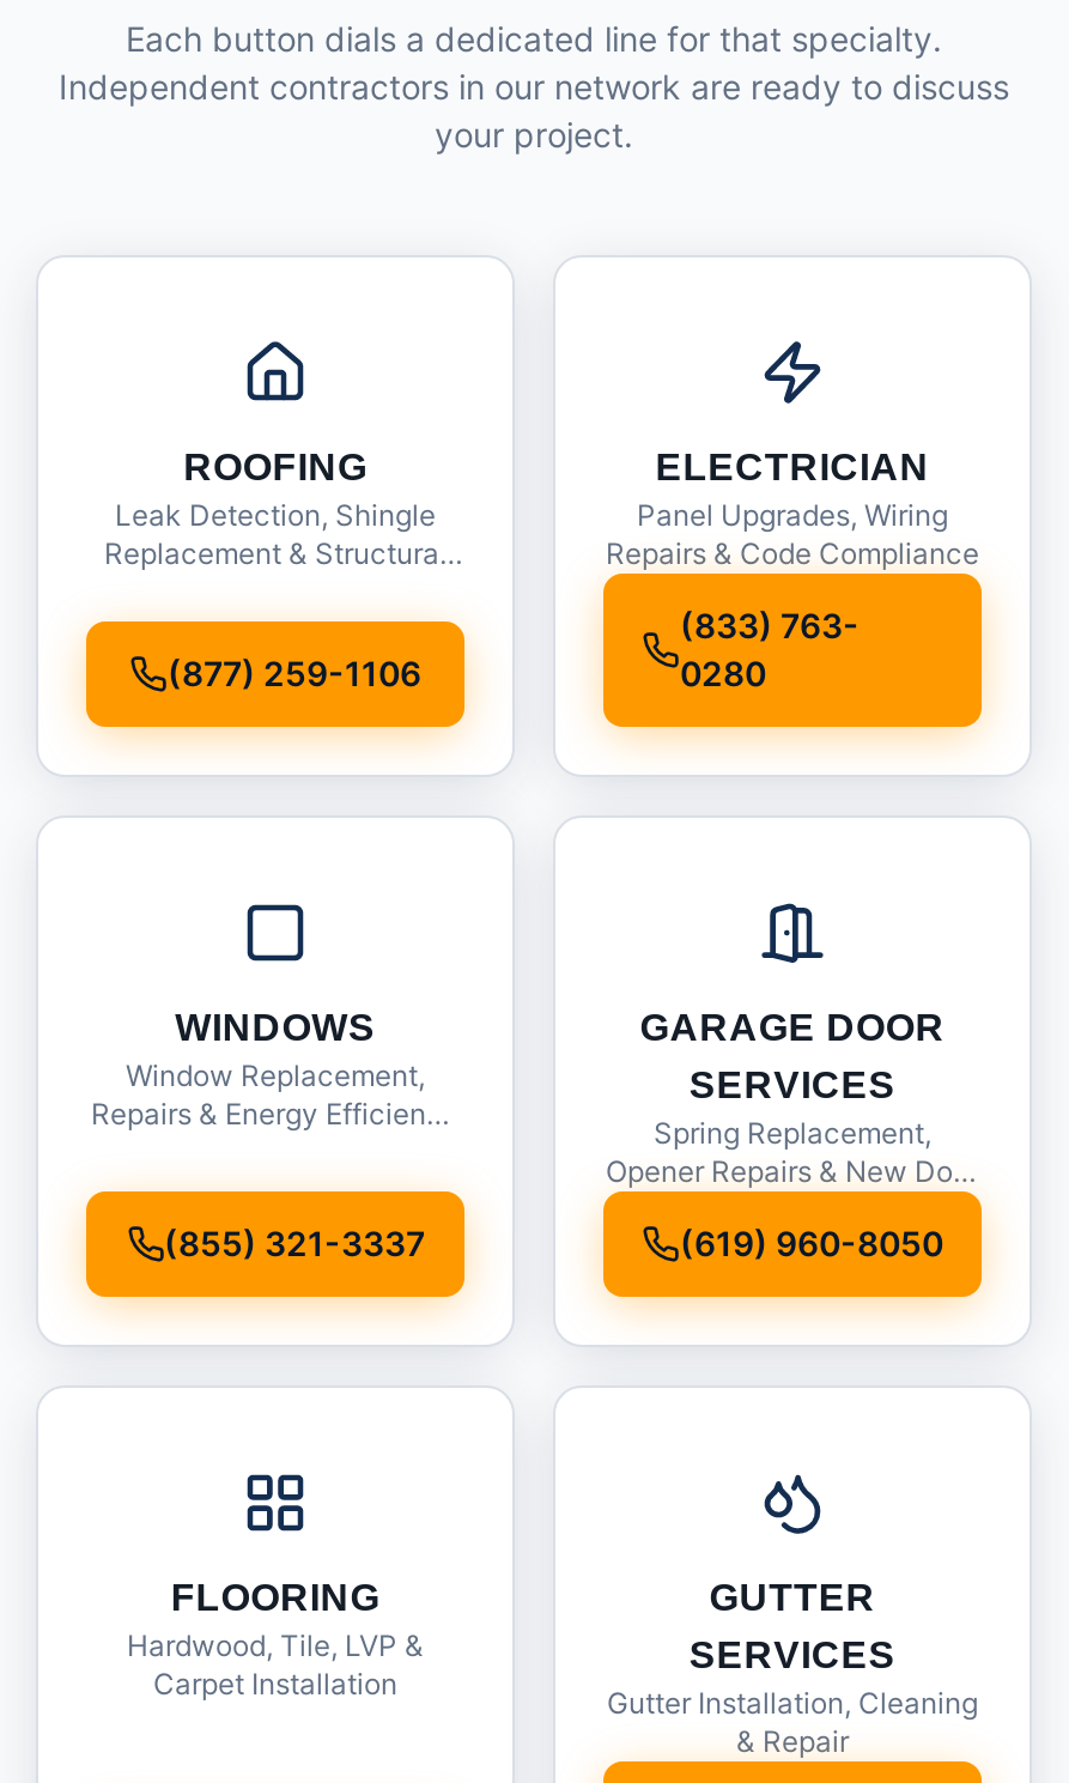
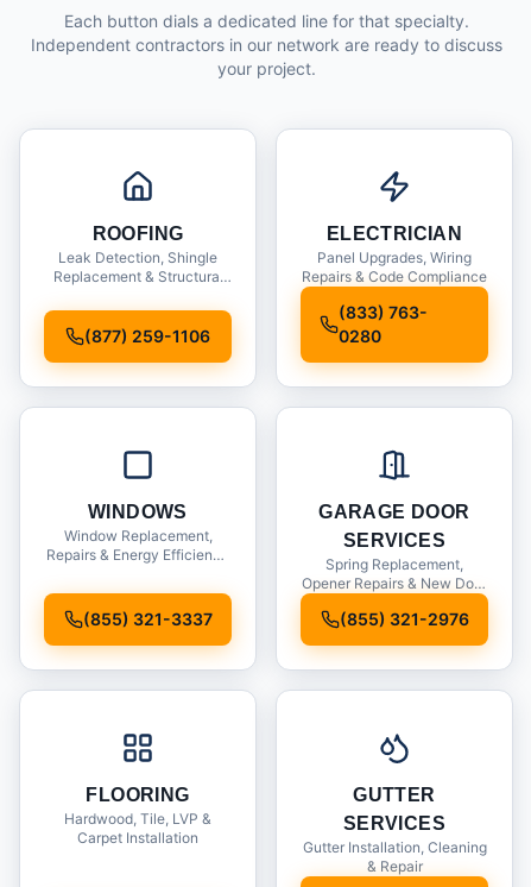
- (619) 960-8050
+ (855) 321-2976
